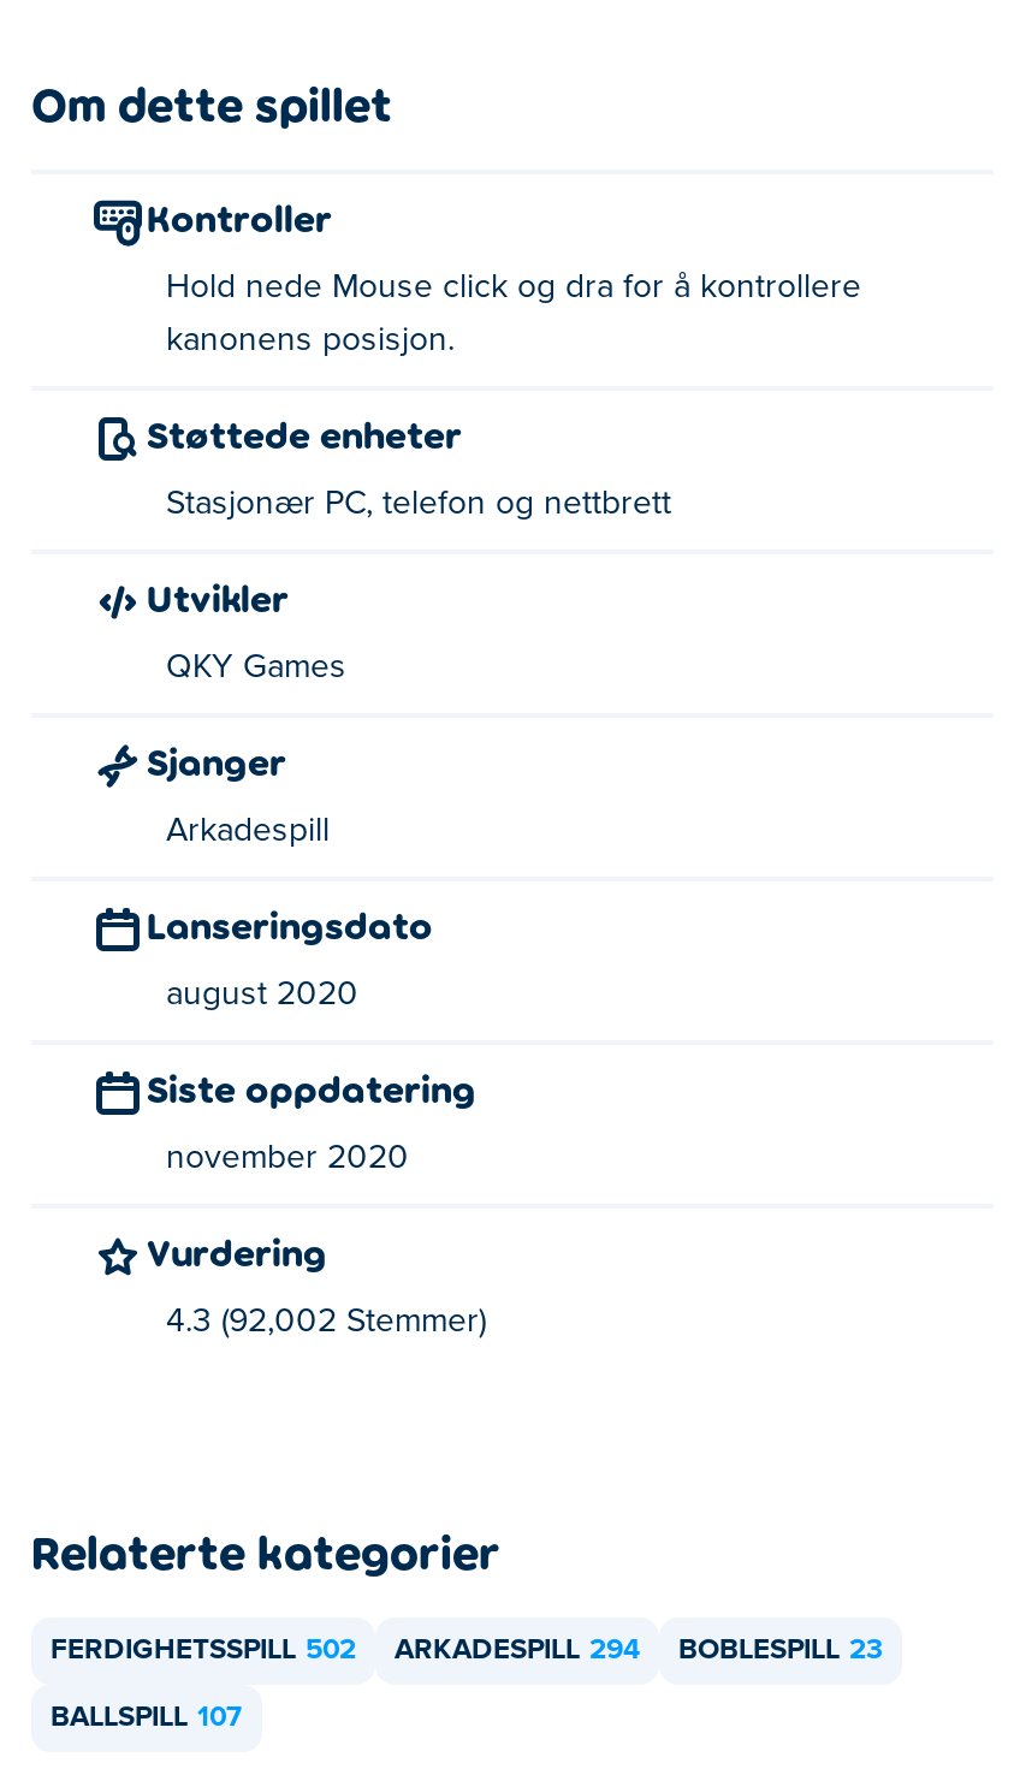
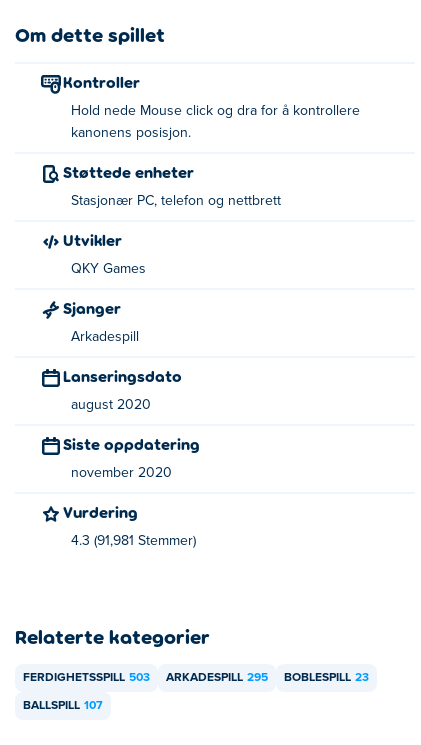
- 4.3 (92,002 Stemmer)
+ 4.3 (91,981 Stemmer)

- FERDIGHETSSPILL 502
+ FERDIGHETSSPILL 503

- ARKADESPILL 294
+ ARKADESPILL 295
